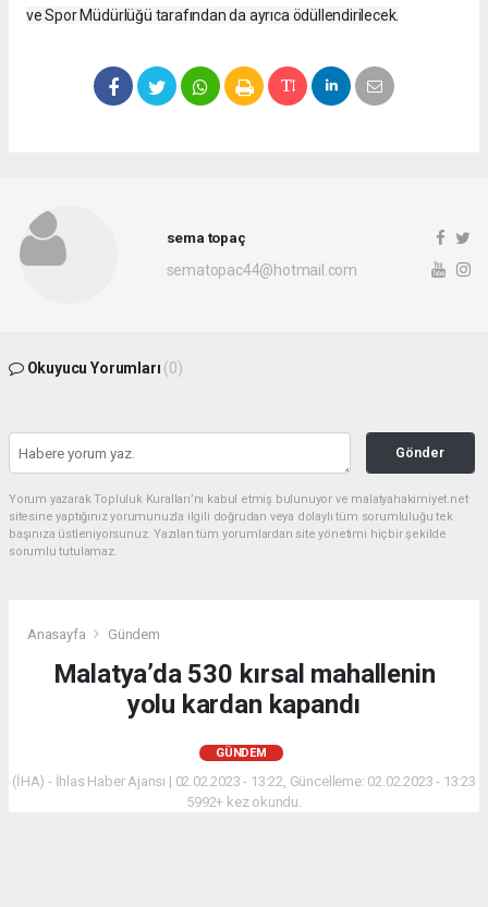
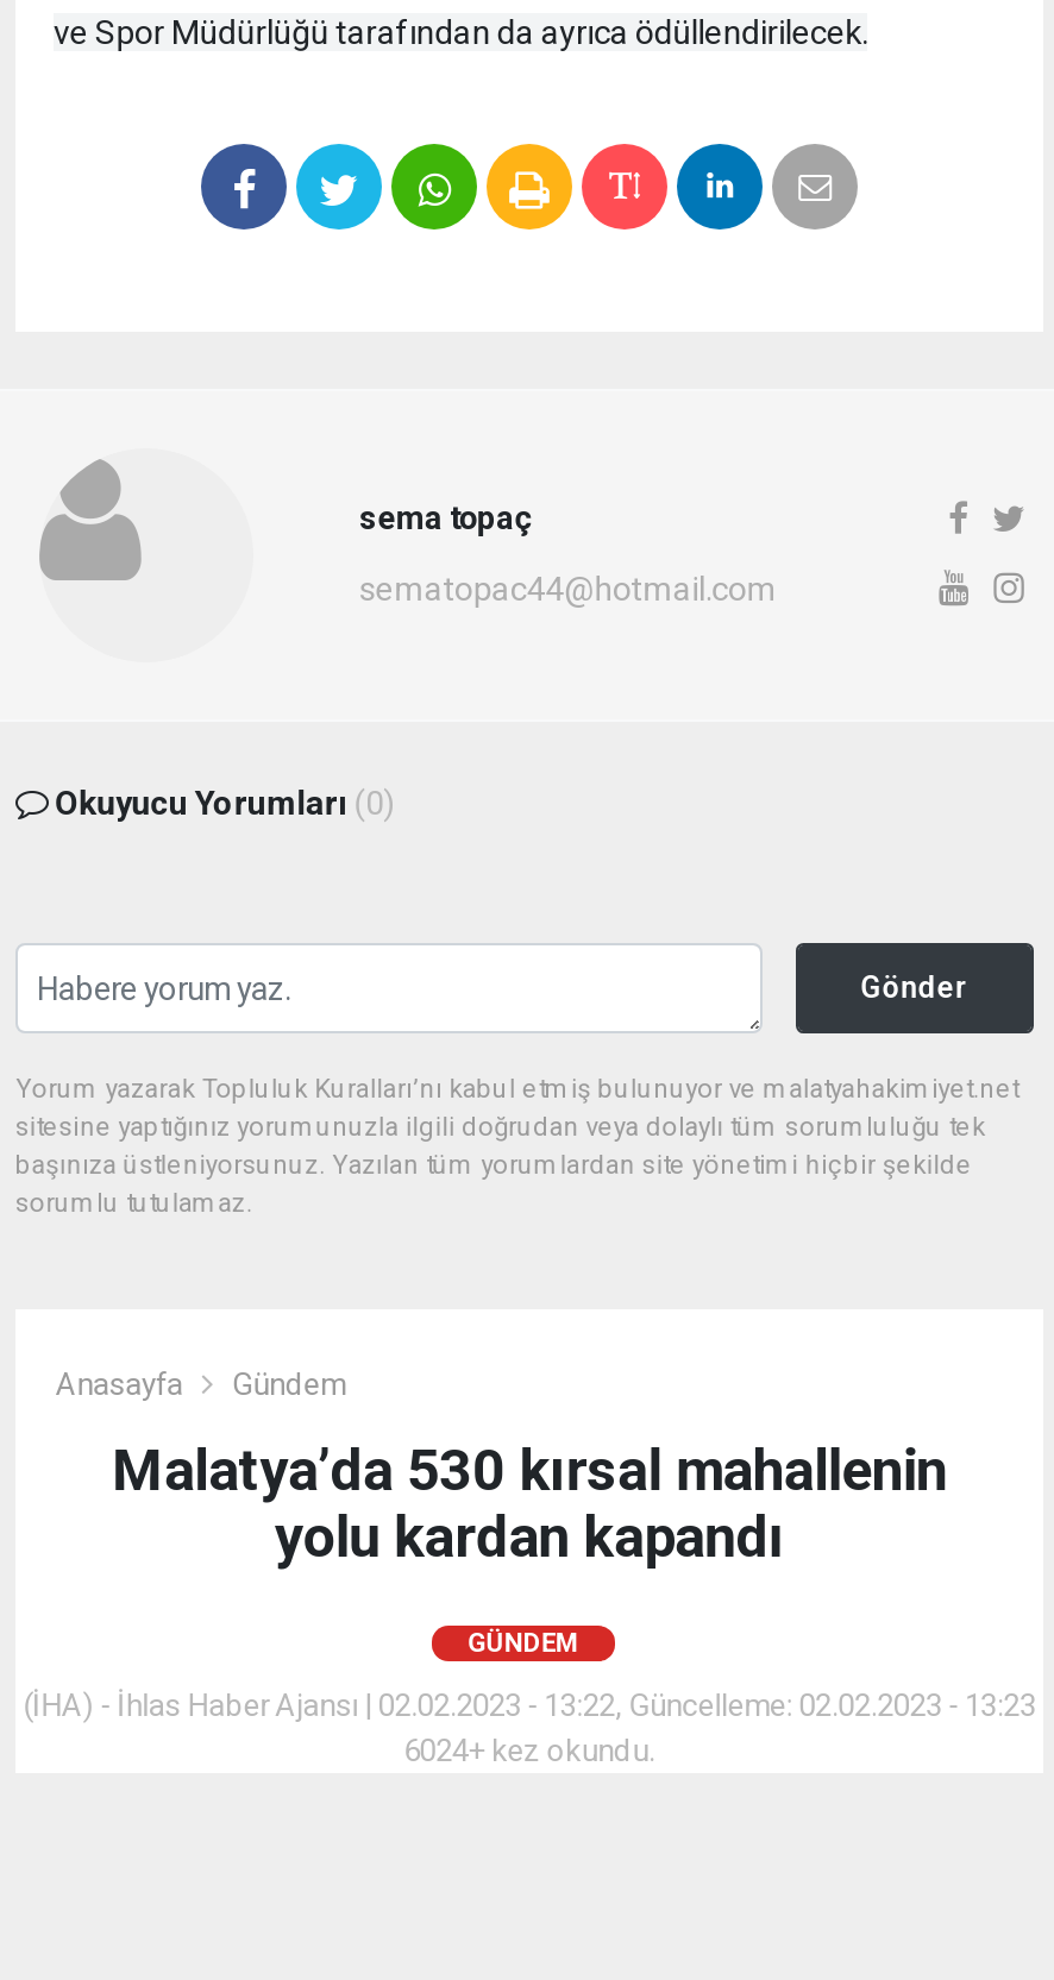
- 5992+ kez okundu.
+ 6024+ kez okundu.
